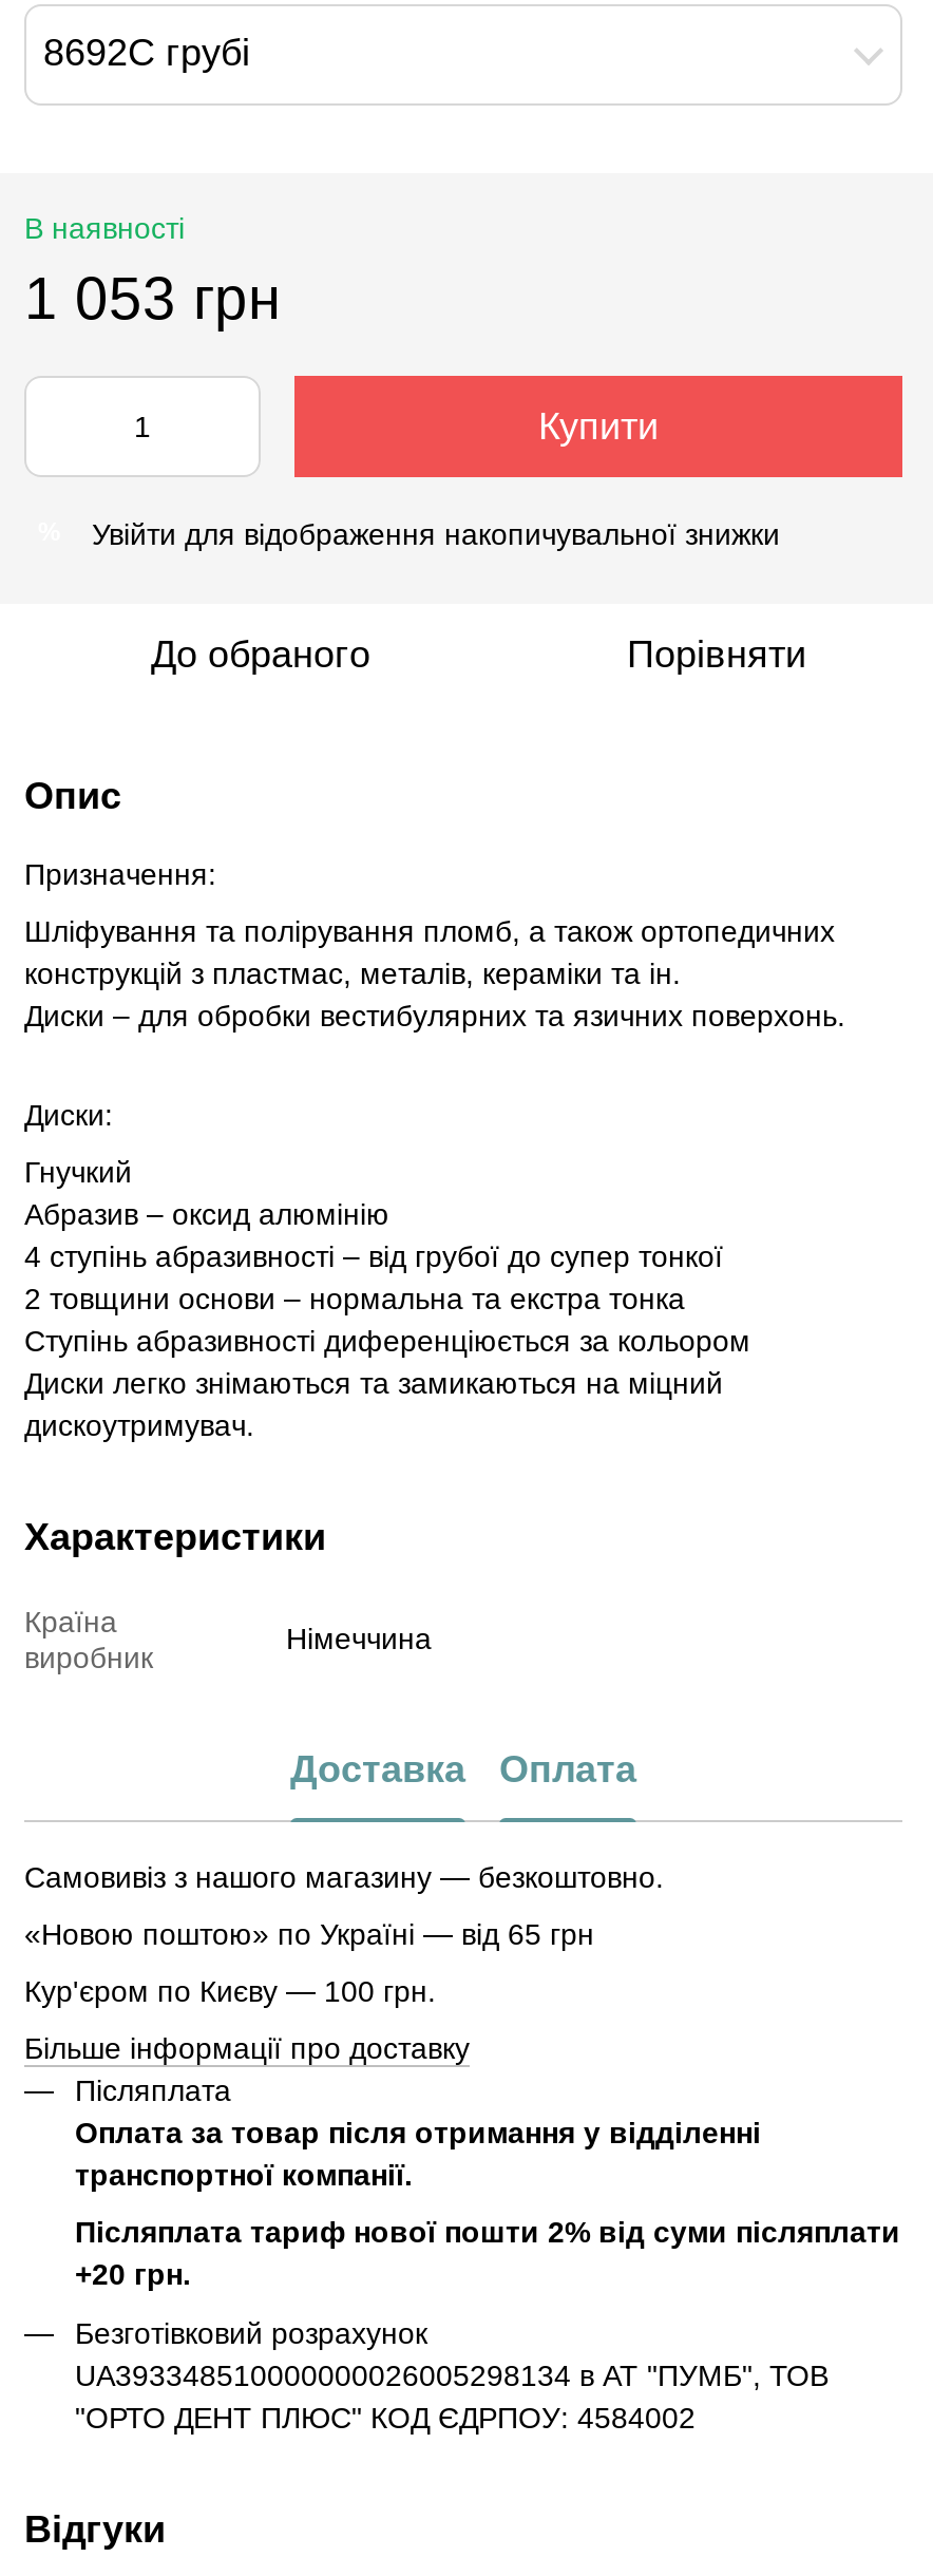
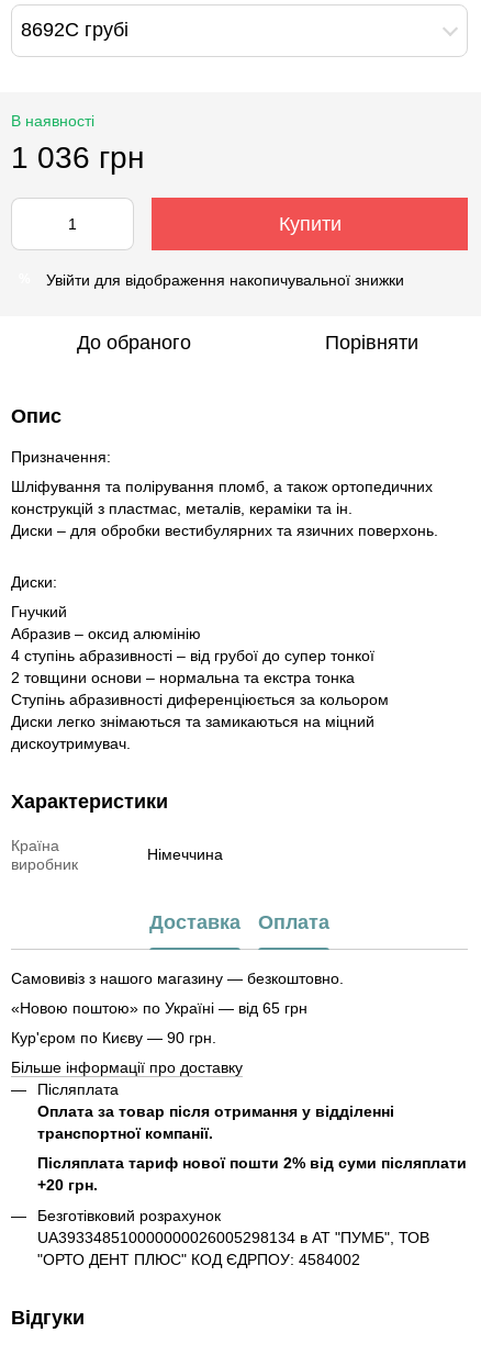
- 1 053 грн
+ 1 036 грн

- Кур'єром по Києву — 100 грн.
+ Кур'єром по Києву — 90 грн.
